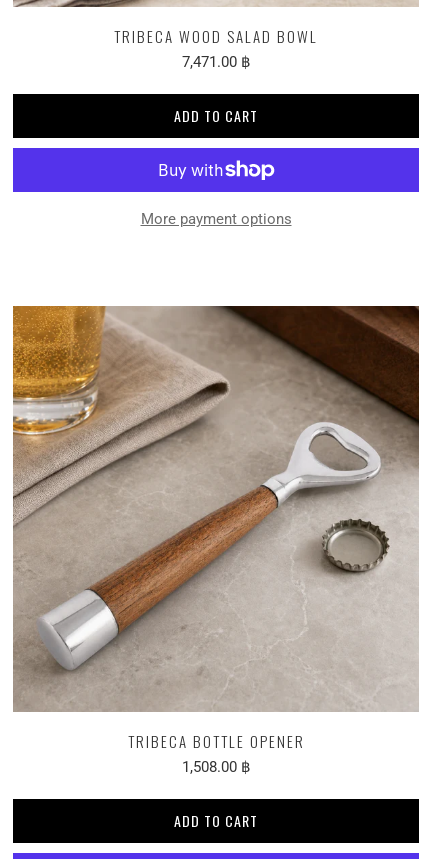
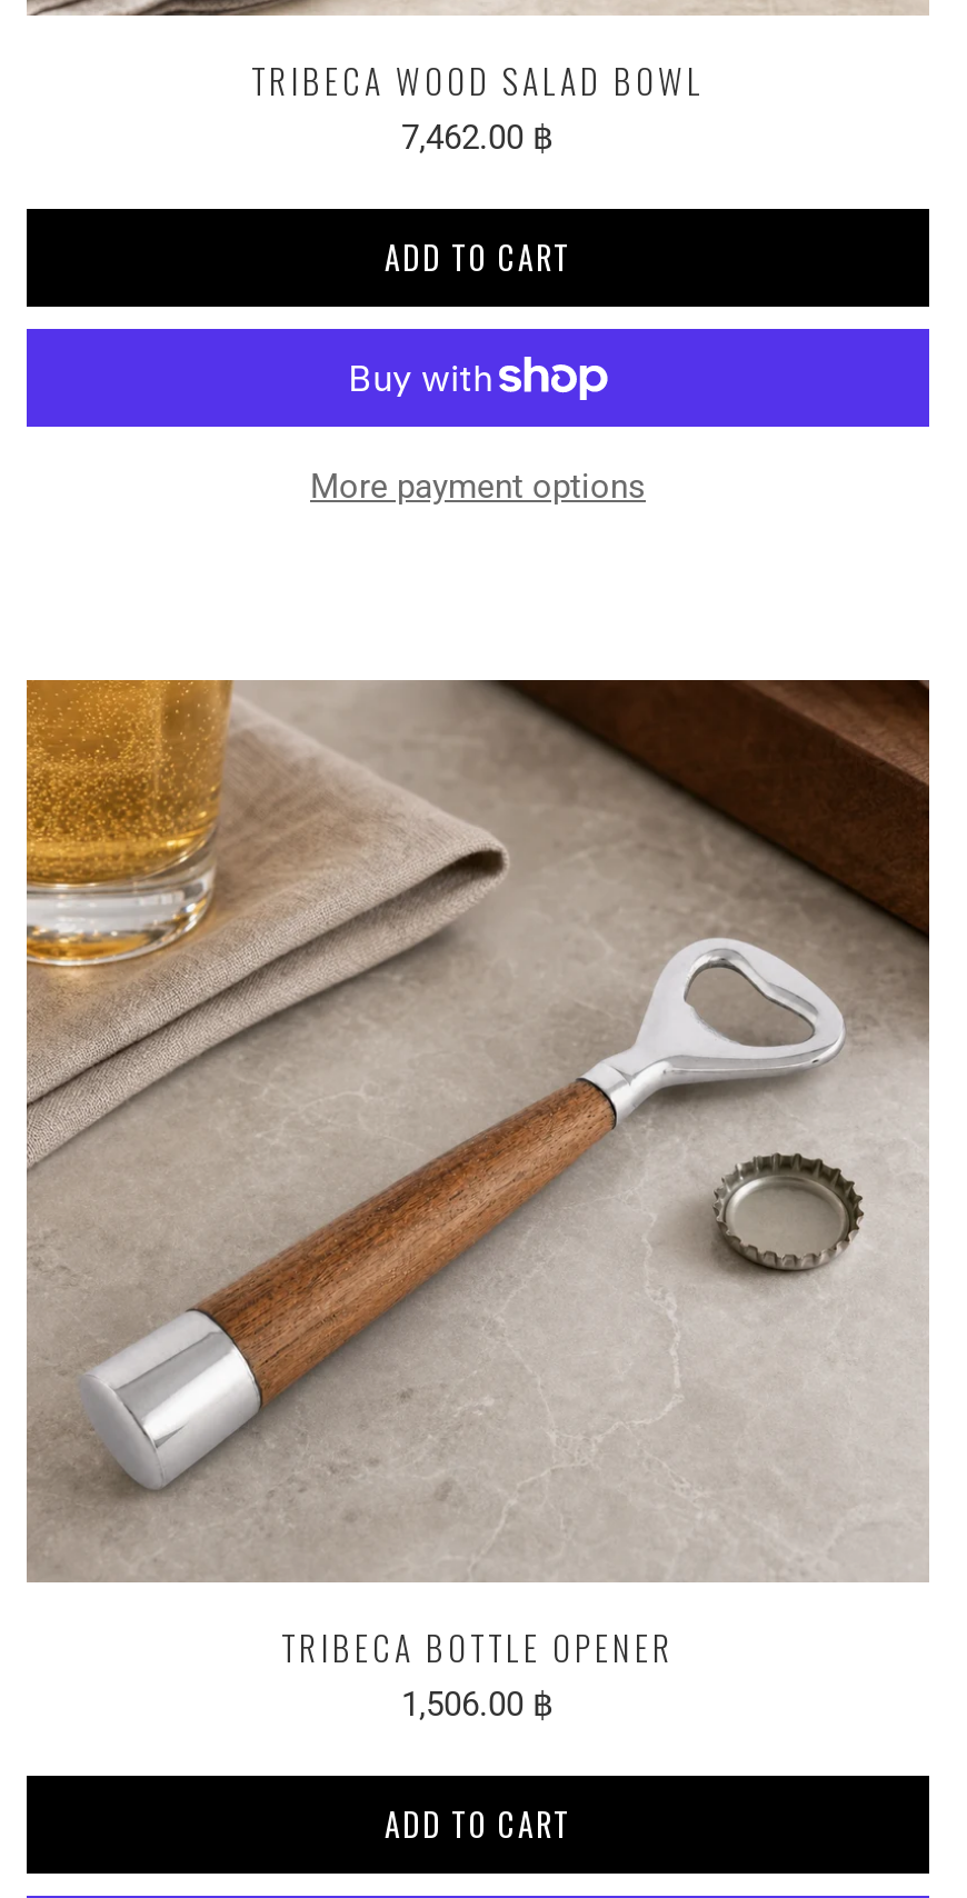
- 7,471.00 ฿
+ 7,462.00 ฿

- 1,508.00 ฿
+ 1,506.00 ฿
